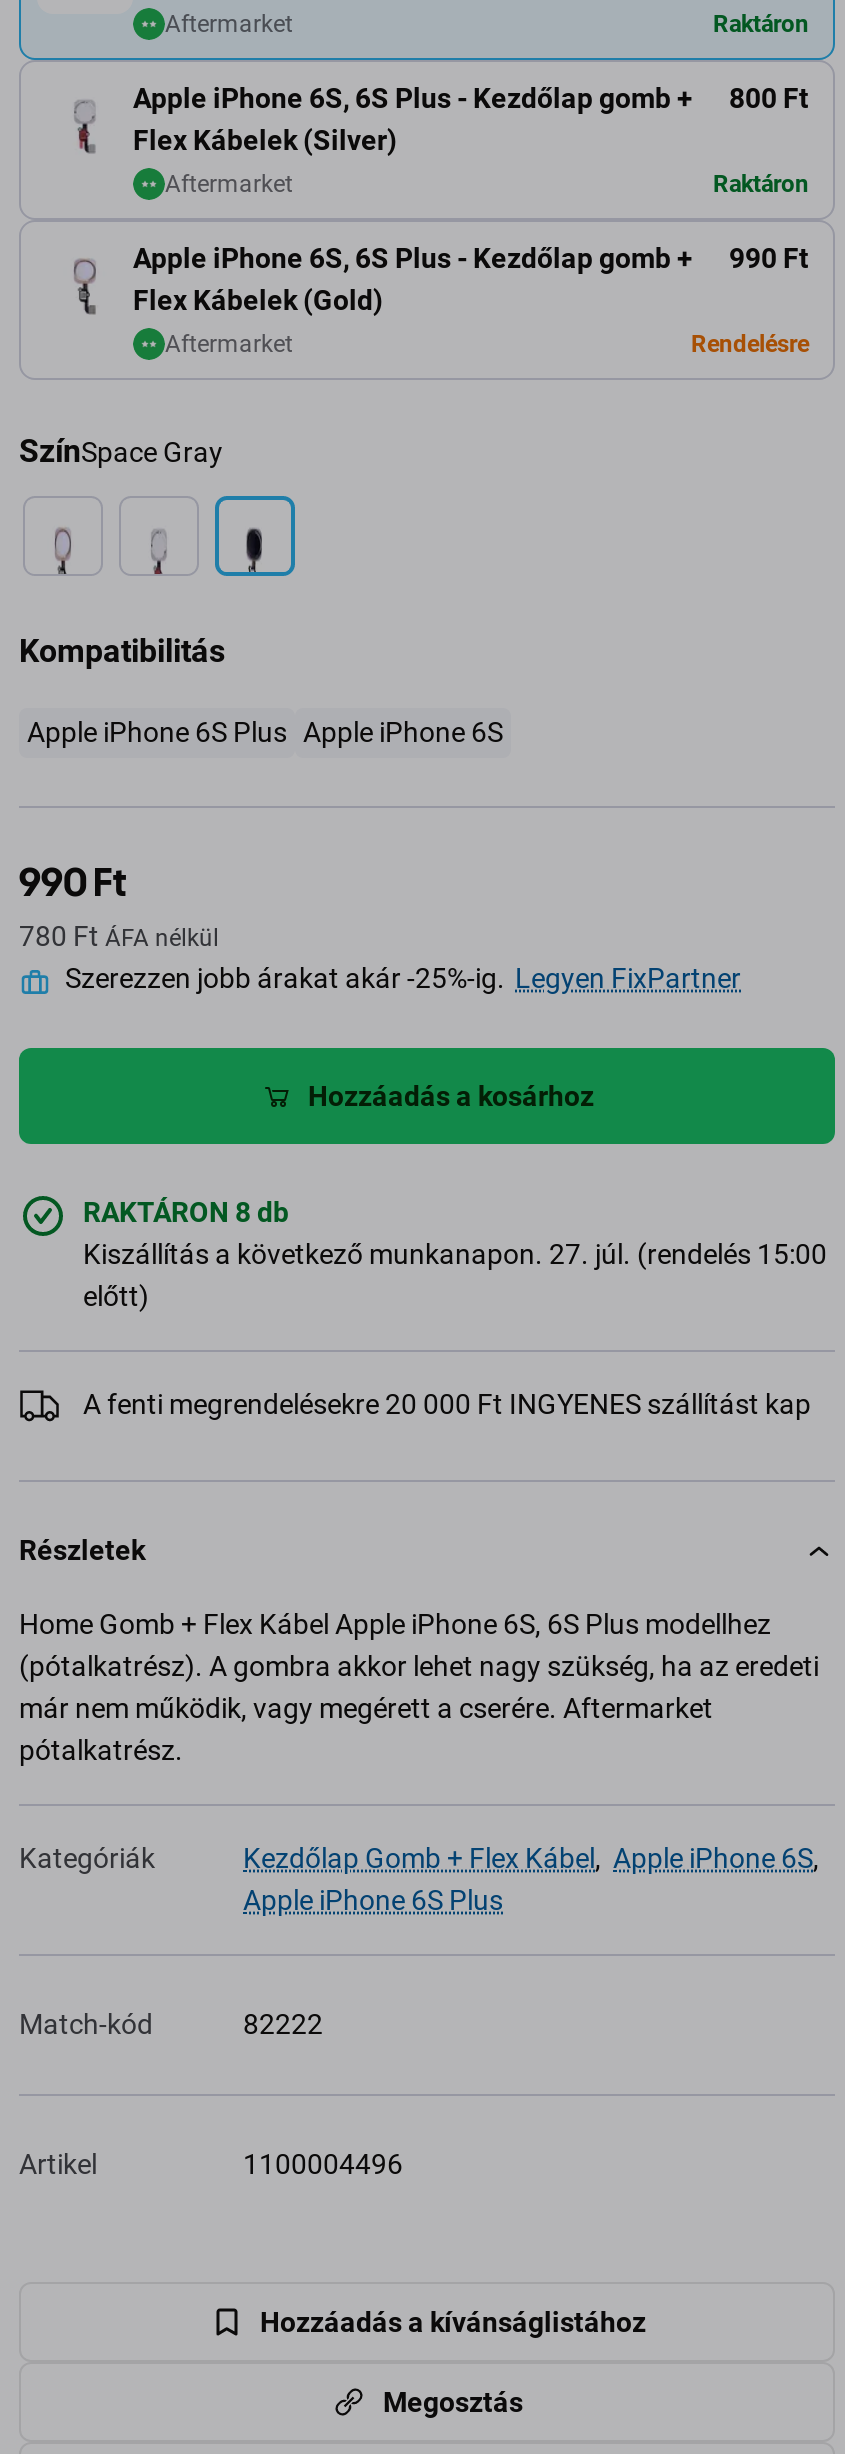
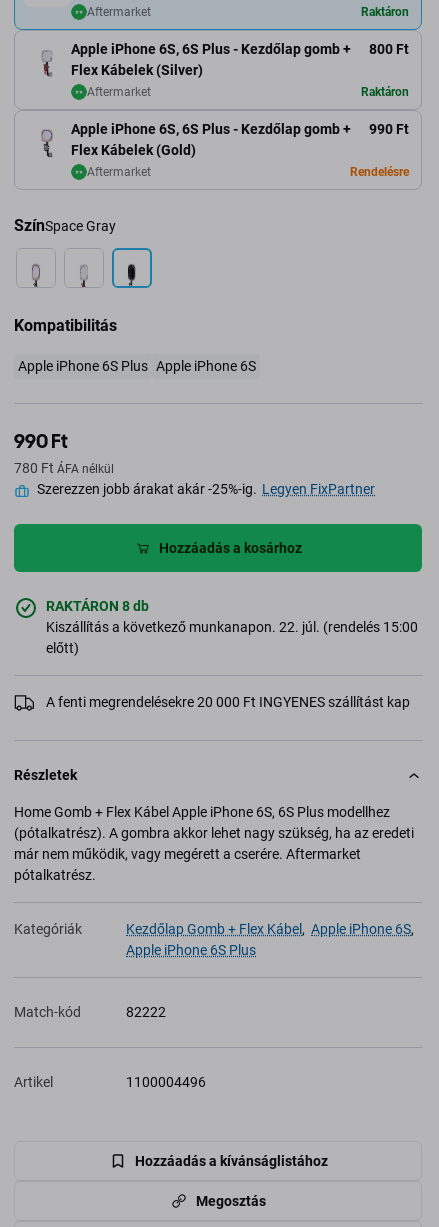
- Kiszállítás a következő munkanapon. 27. júl. (rendelés 15:00
+ Kiszállítás a következő munkanapon. 22. júl. (rendelés 15:00
